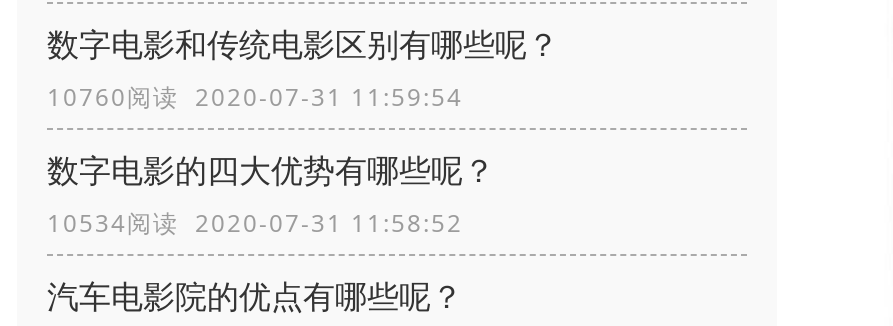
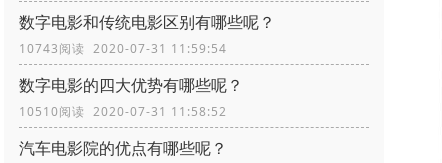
- 10760阅读 2020-07-31 11:59:54
+ 10743阅读 2020-07-31 11:59:54

- 10534阅读 2020-07-31 11:58:52
+ 10510阅读 2020-07-31 11:58:52
